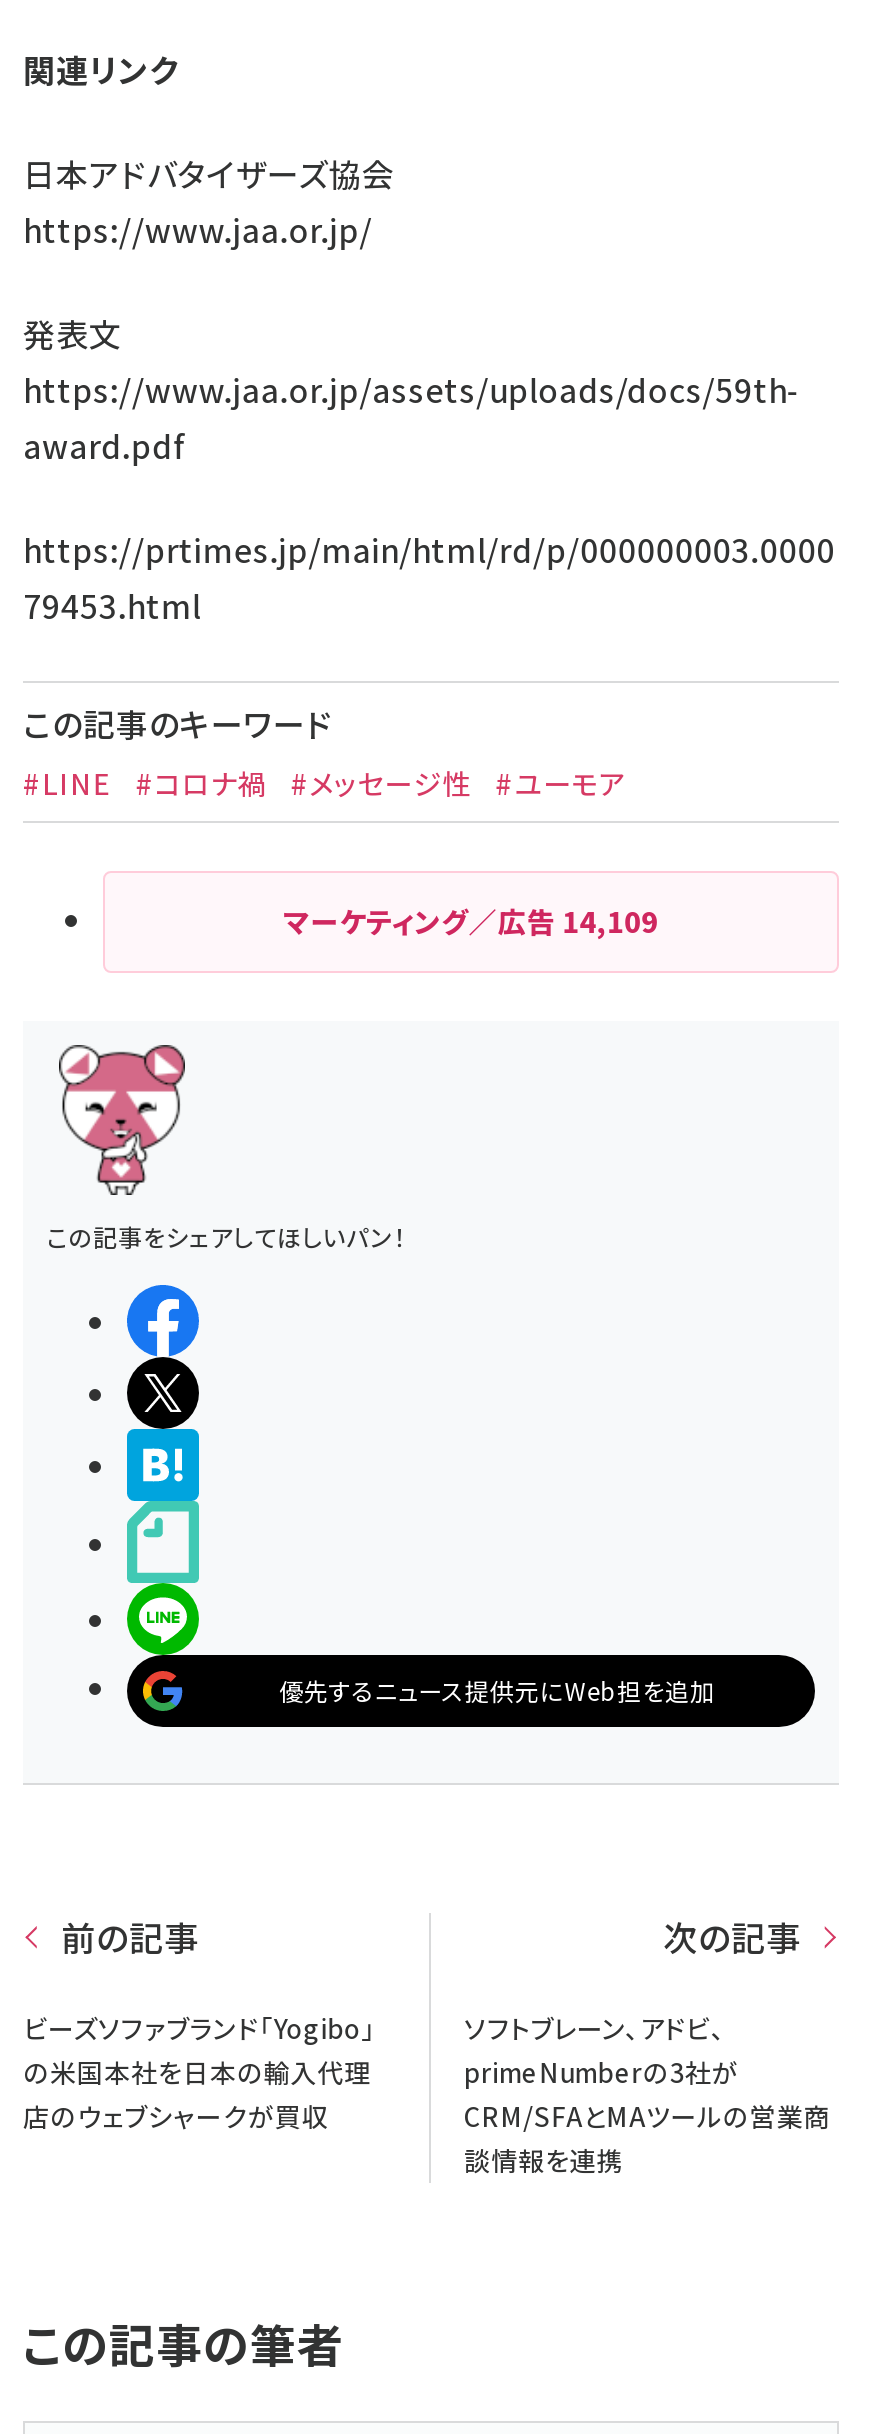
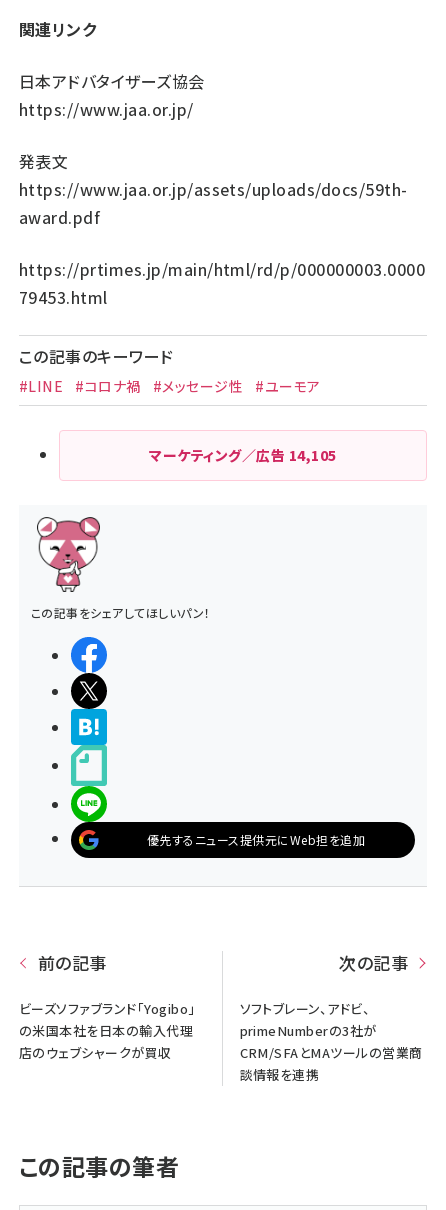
- マーケティング／広告14,109
+ マーケティング／広告14,105
